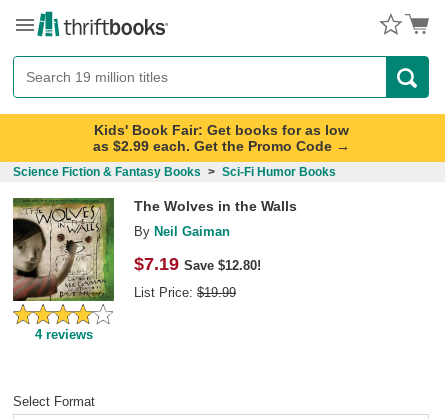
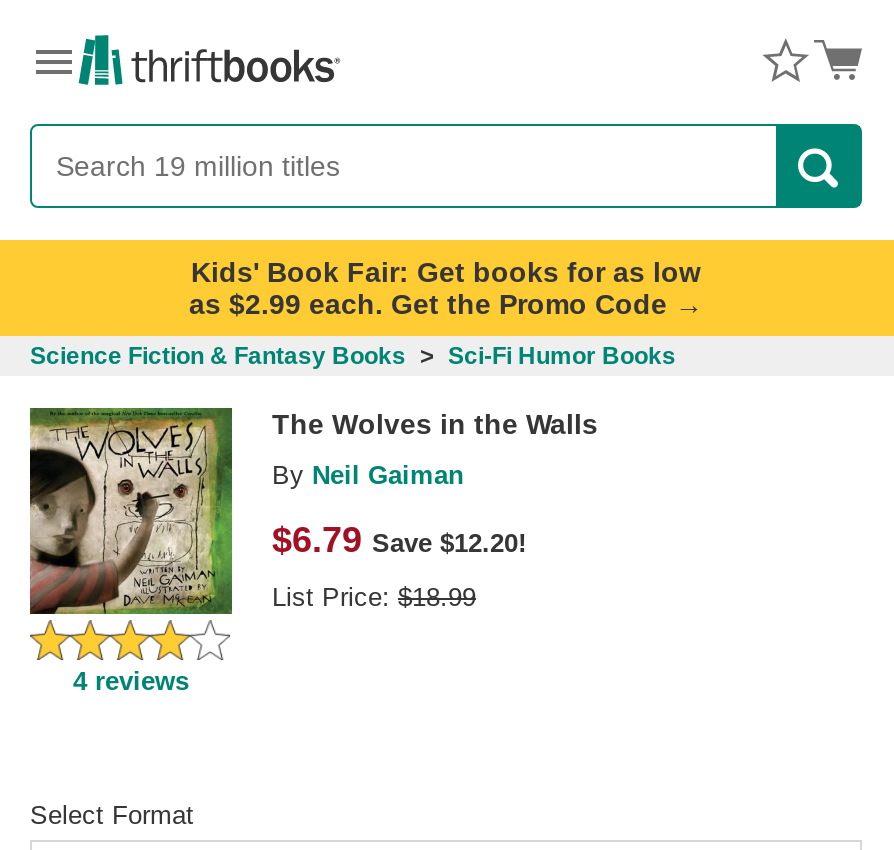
- $7.19 Save $12.80!
+ $6.79 Save $12.20!

- List Price: $19.99
+ List Price: $18.99
